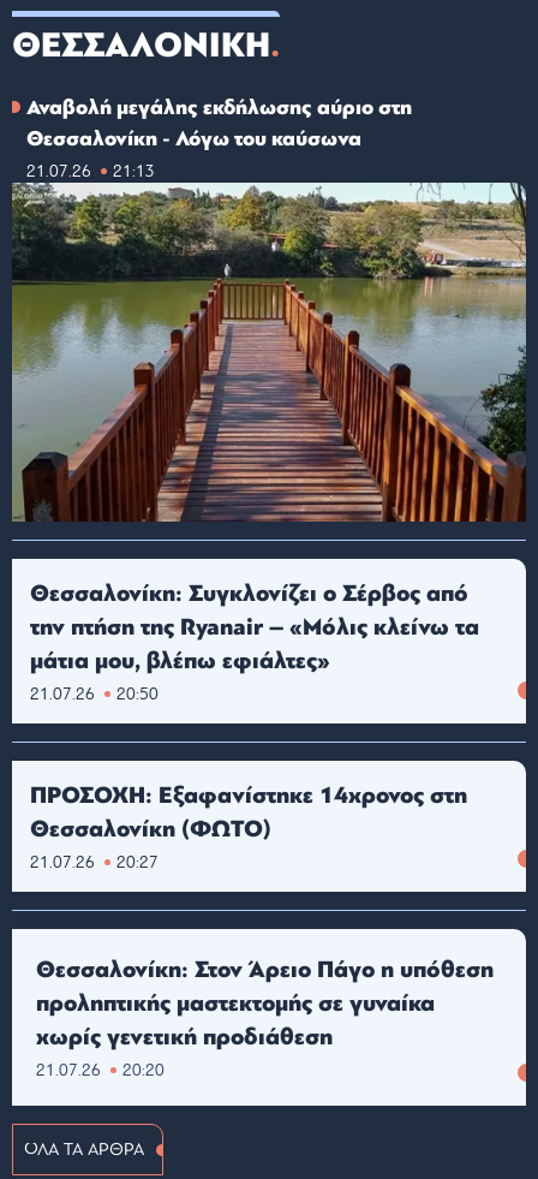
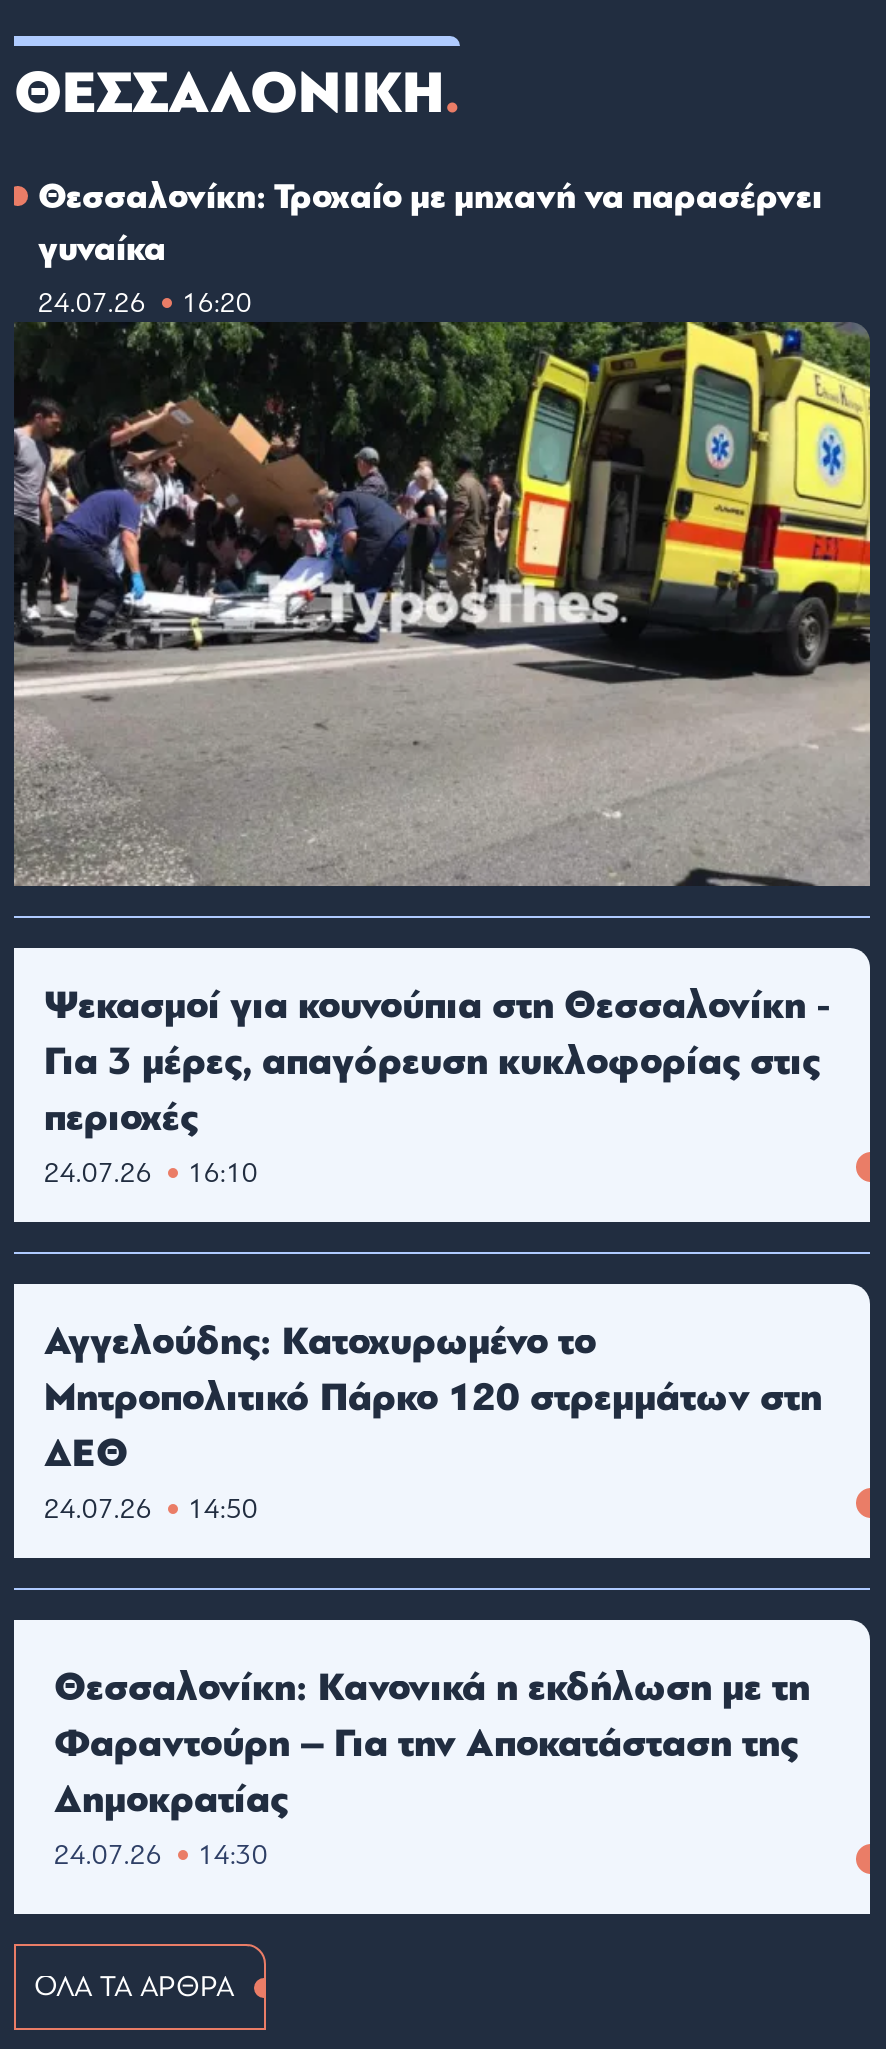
- [image]
- Αναβολή μεγάλης εκδήλωσης αύριο στη
- Θεσσαλονίκη - Λόγω του καύσωνα
- 21.07.26
- 21:13
+ [image]
+ Θεσσαλονίκη: Τροχαίο με μηχανή να παρασέρνει
+ γυναίκα
+ 24.07.26
+ 16:20

- Θεσσαλονίκη: Συγκλονίζει ο Σέρβος από
- την πτήση της Ryanair – «Μόλις κλείνω τα
- μάτια μου, βλέπω εφιάλτες»
- 21.07.26
- 20:50
+ Ψεκασμοί για κουνούπια στη Θεσσαλονίκη -
+ Για 3 μέρες, απαγόρευση κυκλοφορίας στις
+ περιοχές
+ 24.07.26
+ 16:10

- ΠΡΟΣΟΧΗ: Εξαφανίστηκε 14χρονος στη
- Θεσσαλονίκη (ΦΩΤΟ)
- 21.07.26
- 20:27
+ Αγγελούδης: Κατοχυρωμένο το
+ Μητροπολιτικό Πάρκο 120 στρεμμάτων στη
+ ΔΕΘ
+ 24.07.26
+ 14:50

- Θεσσαλονίκη: Στον Άρειο Πάγο η υπόθεση
- προληπτικής μαστεκτομής σε γυναίκα
- χωρίς γενετική προδιάθεση
- 21.07.26
- 20:20
+ Θεσσαλονίκη: Κανονικά η εκδήλωση με τη
+ Φαραντούρη – Για την Αποκατάσταση της
+ Δημοκρατίας
+ 24.07.26
+ 14:30
